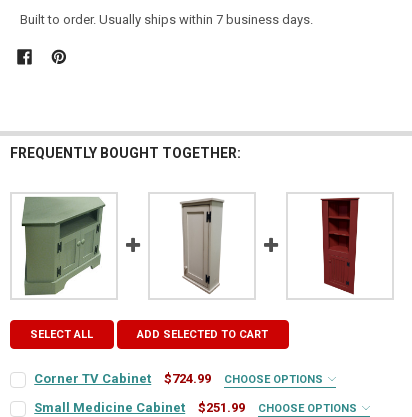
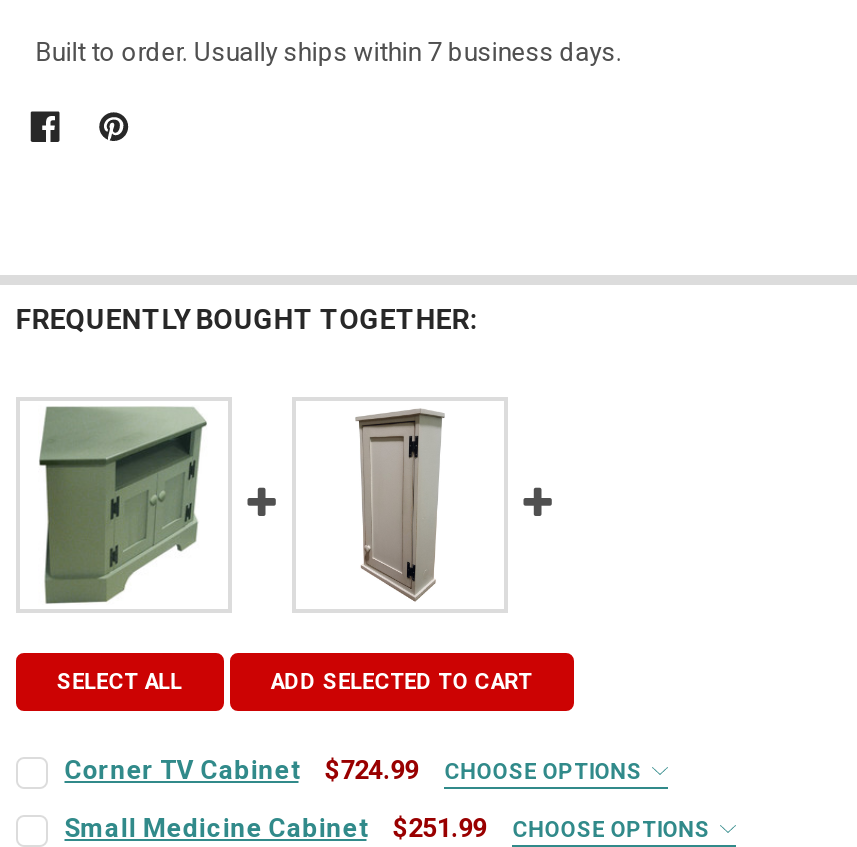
- [image]
